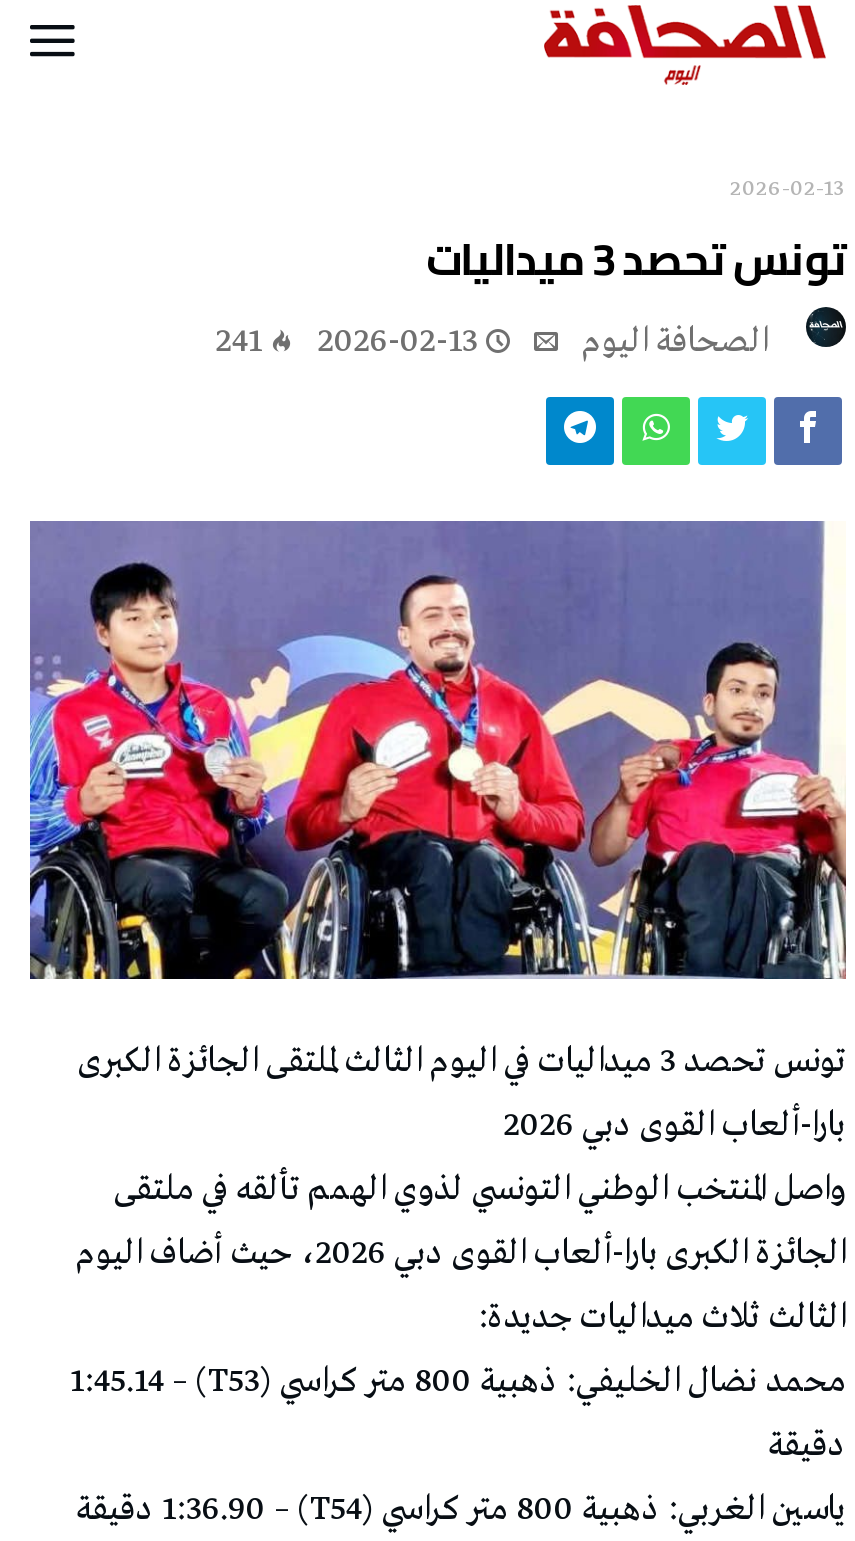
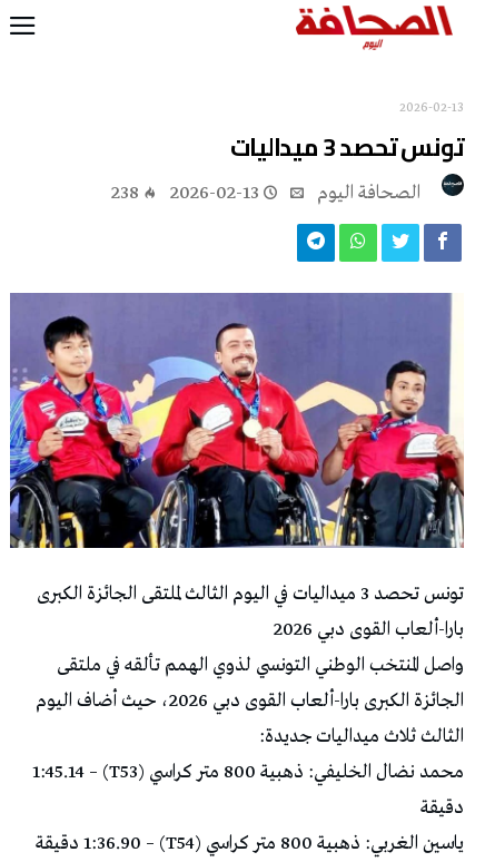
- 241 2026-02-13
+ 238 2026-02-13
